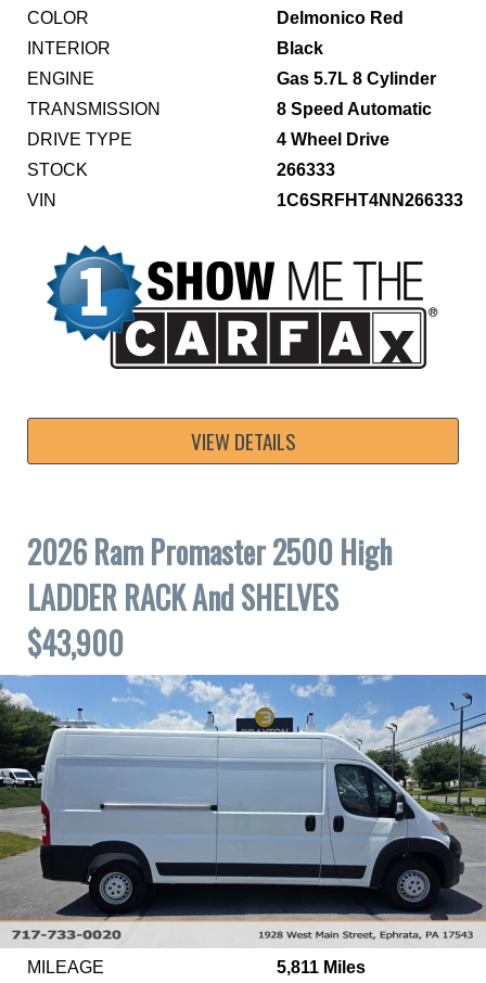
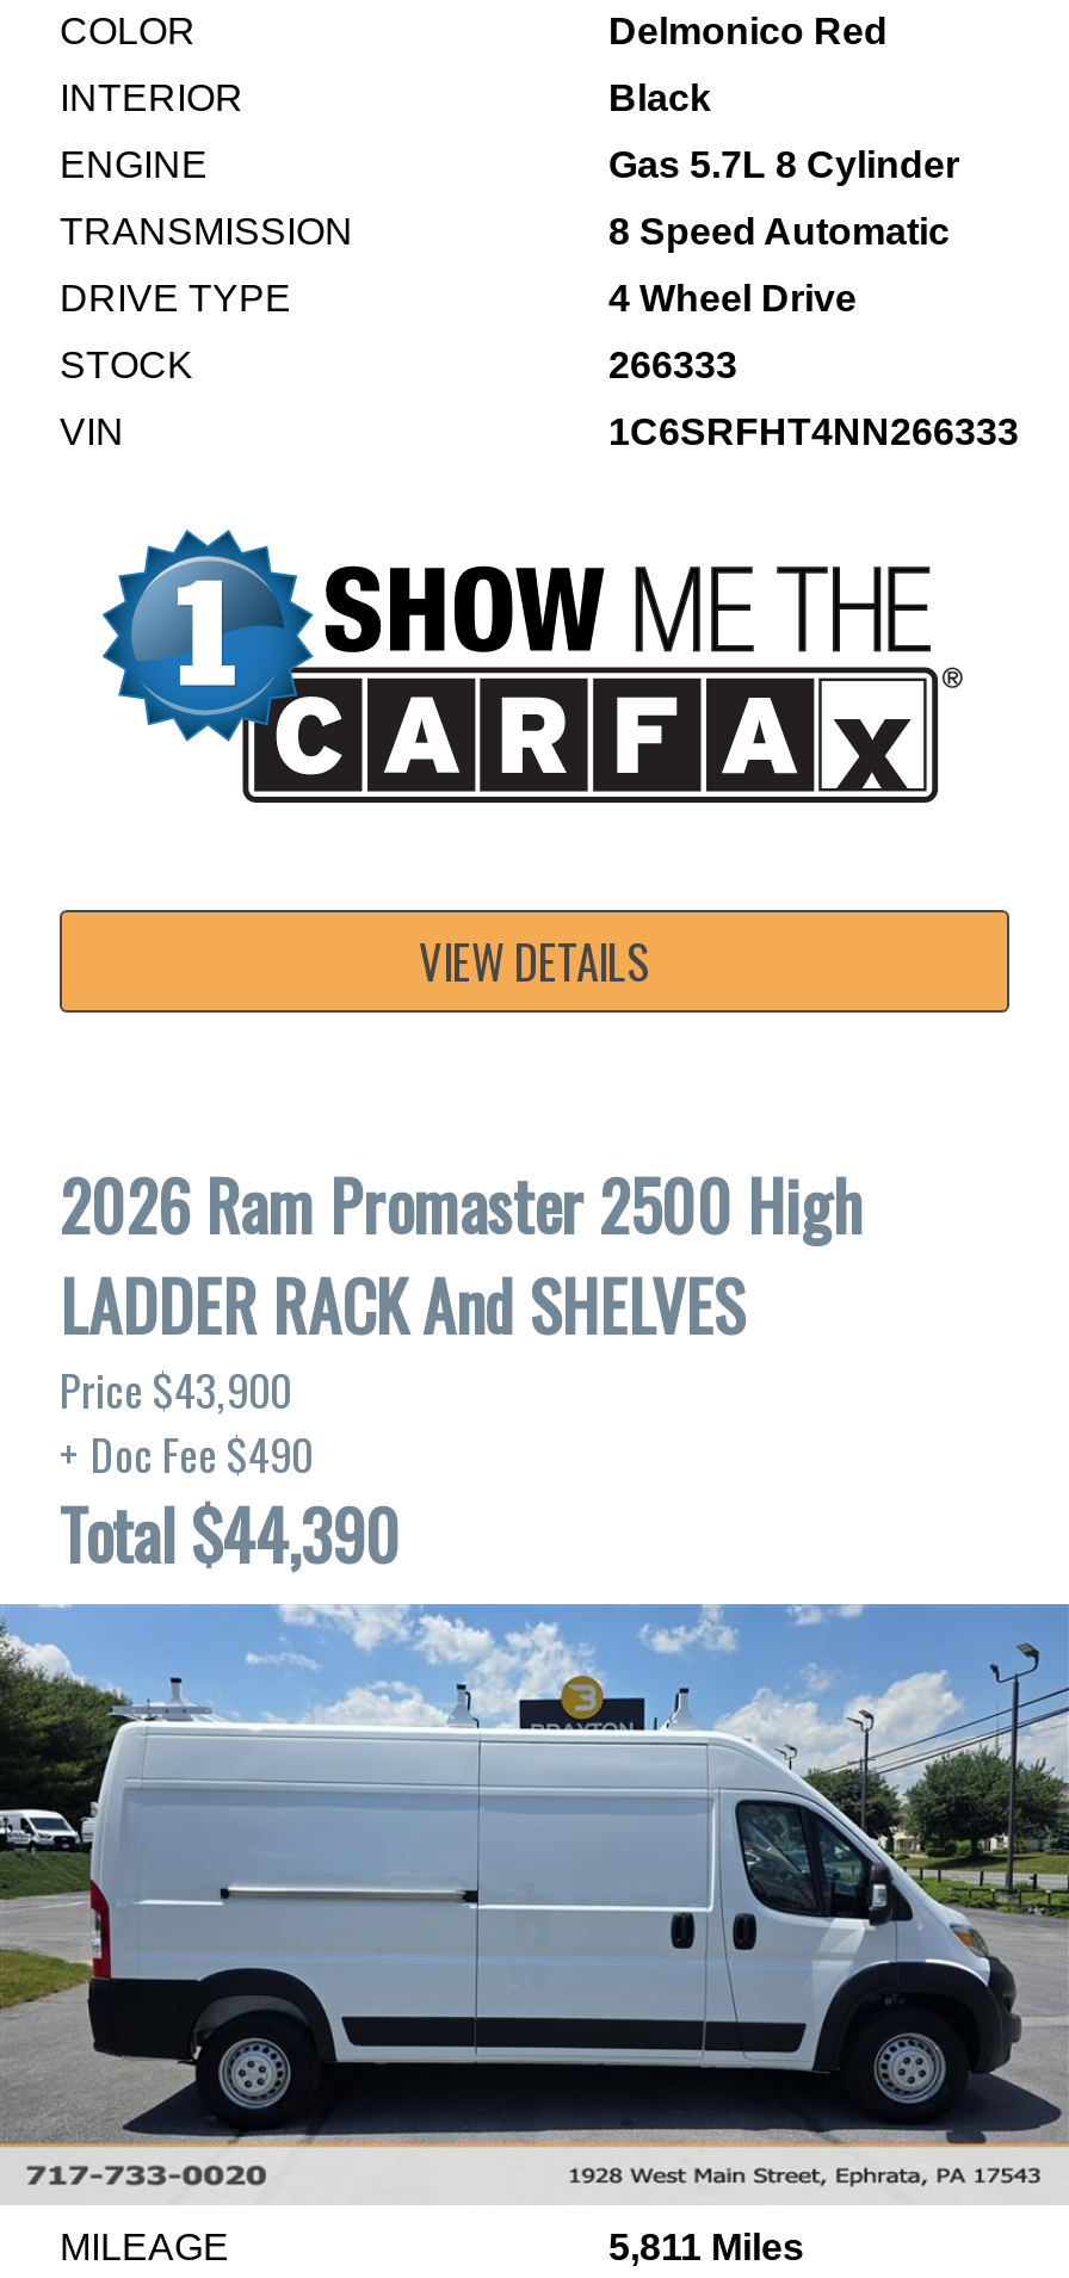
- $43,900
+ Price $43,900
+ + Doc Fee $490
+ Total $44,390
